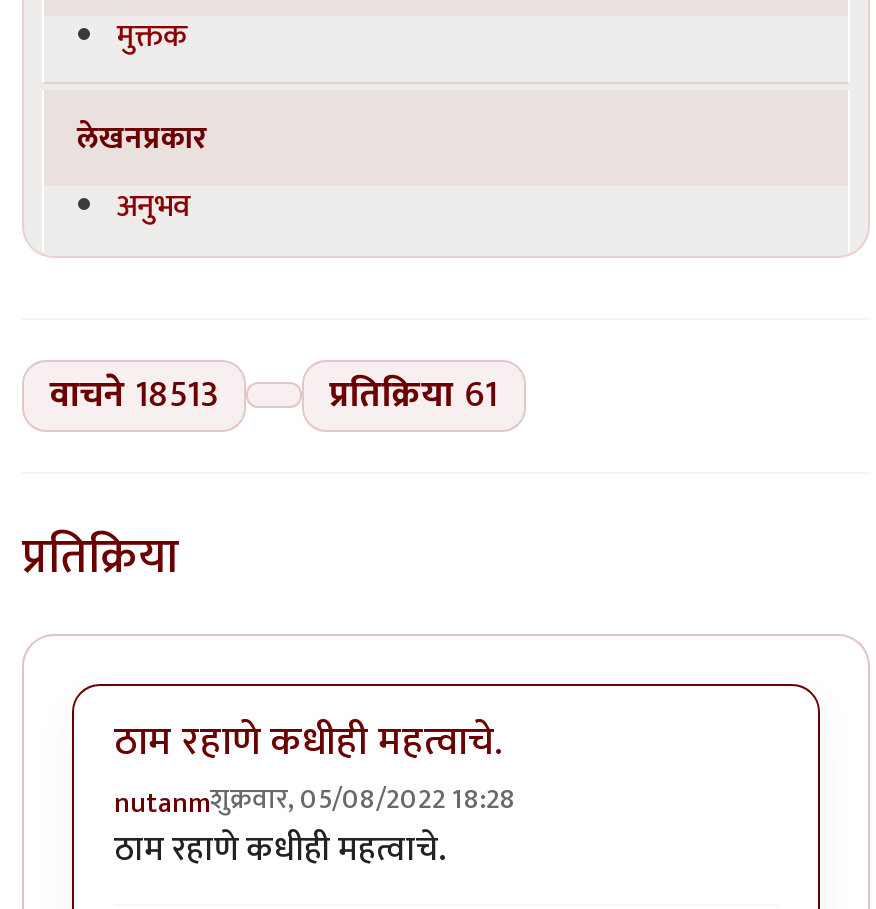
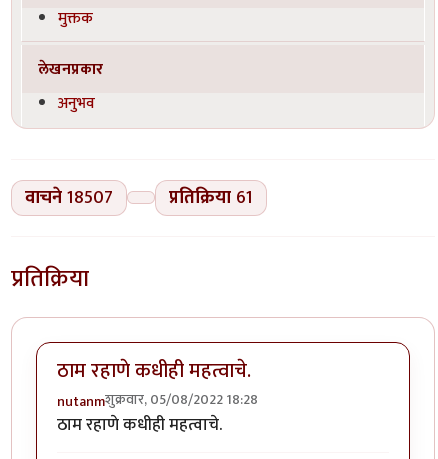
- वाचने 18513
+ वाचने 18507
